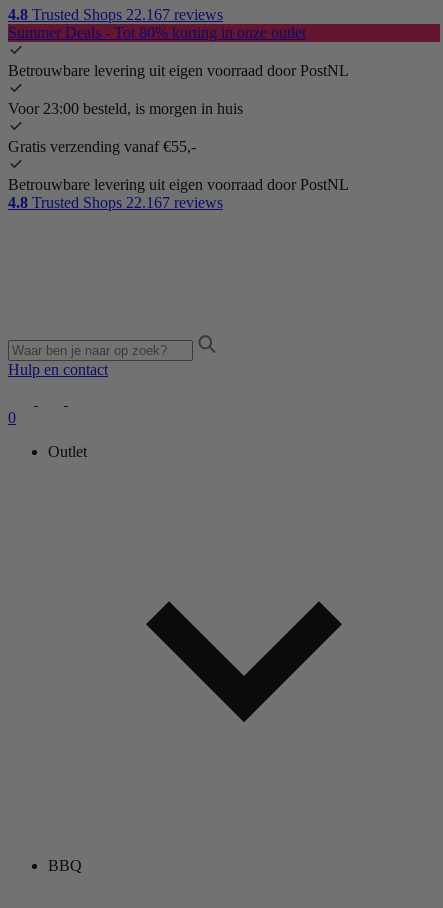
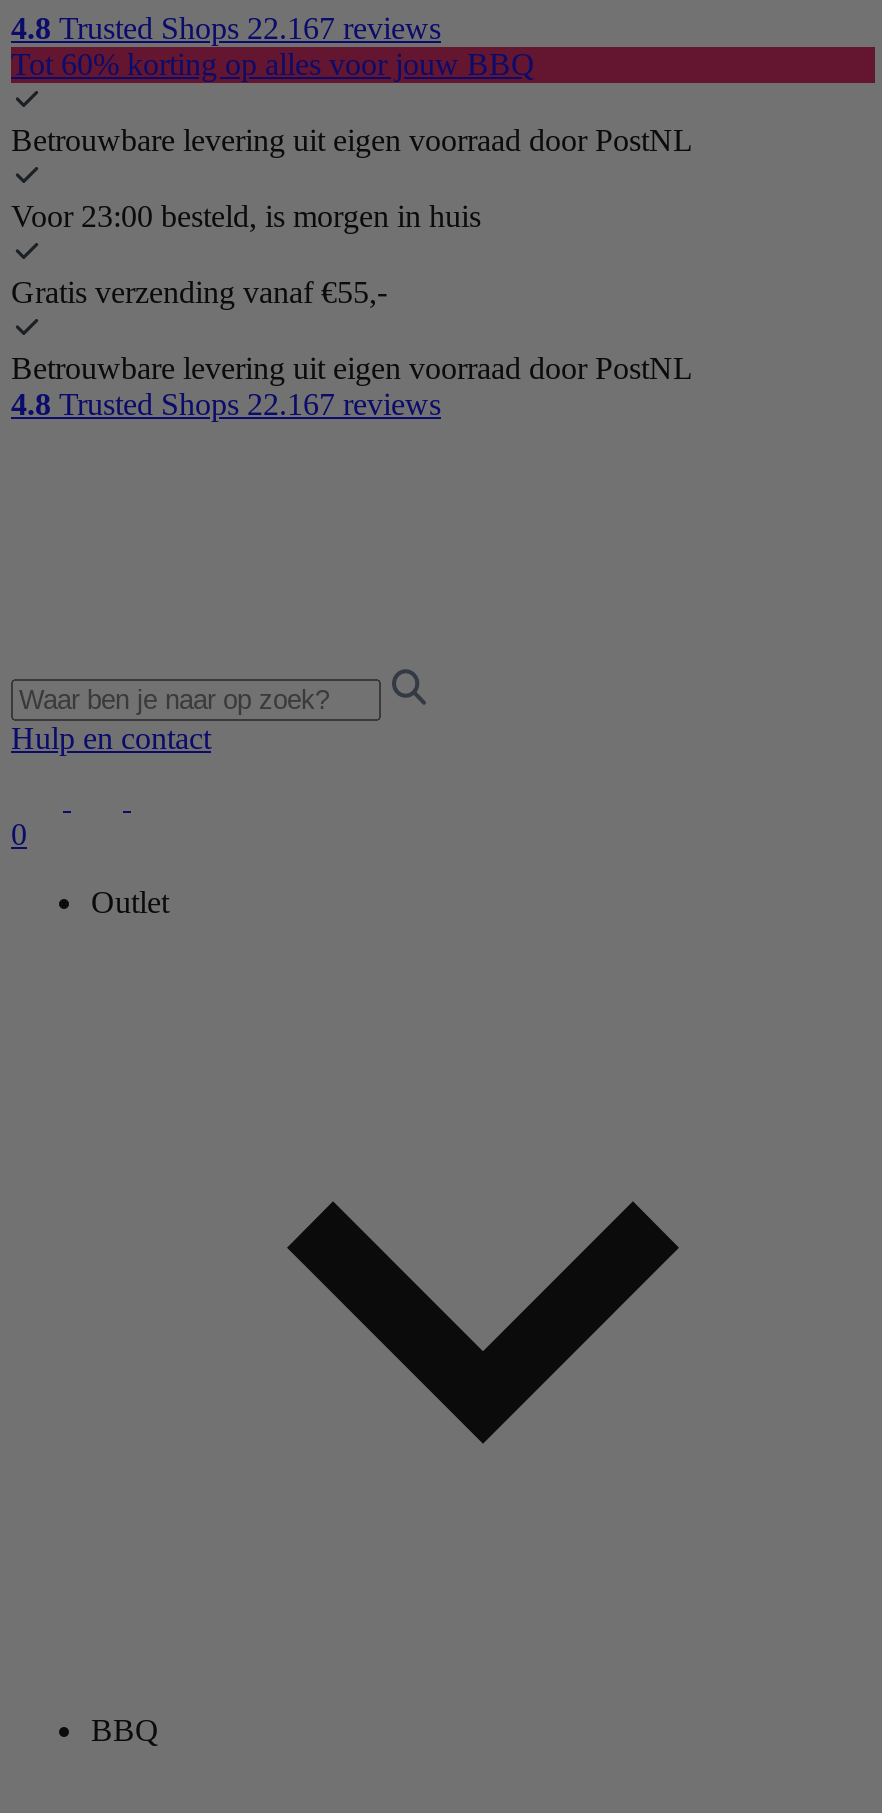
- Summer Deals - Tot 80% korting in onze outlet
+ Tot 60% korting op alles voor jouw BBQ
